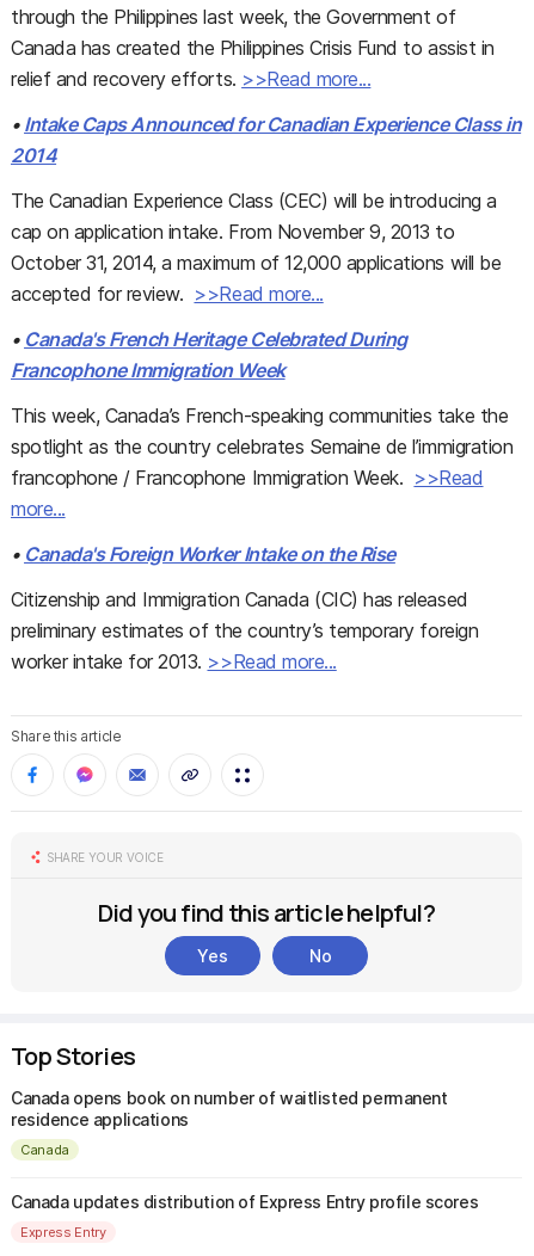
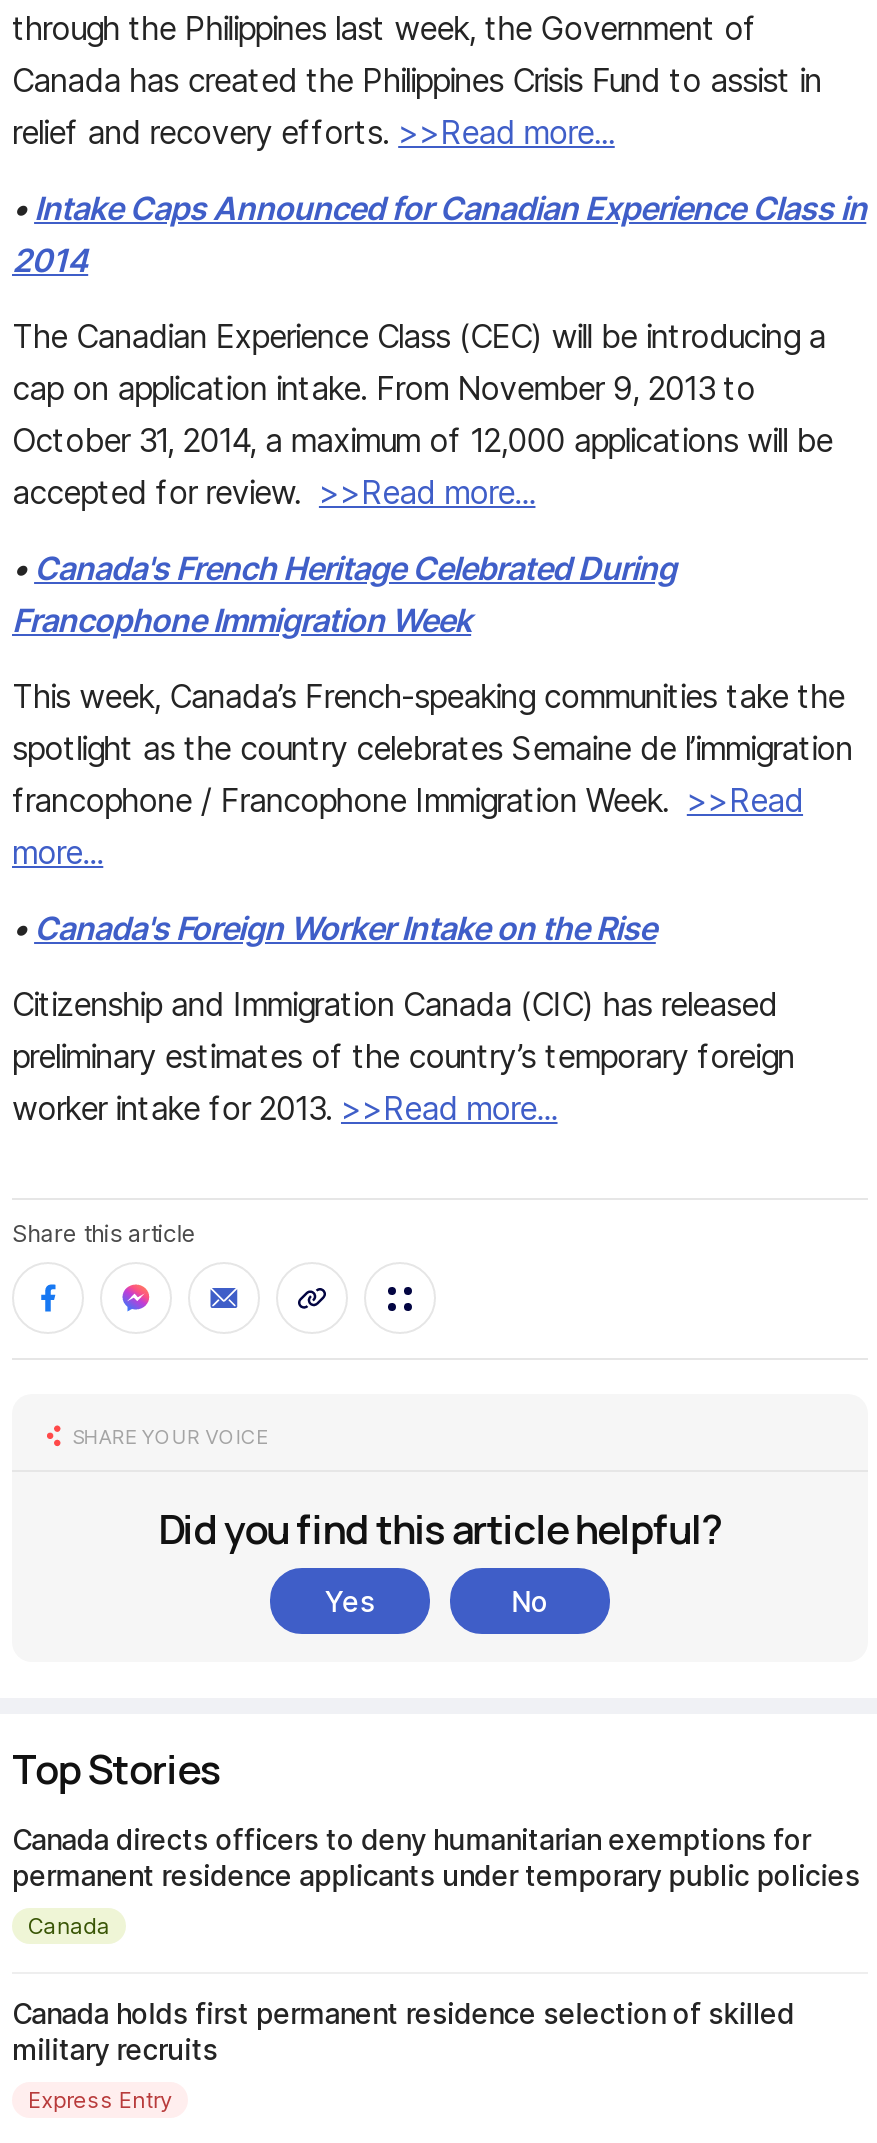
- Canada opens book on number of waitlisted permanent
- residence applications
+ Canada directs officers to deny humanitarian exemptions for
+ permanent residence applicants under temporary public policies

- Canada updates distribution of Express Entry profile scores
+ Canada holds first permanent residence selection of skilled
+ military recruits
